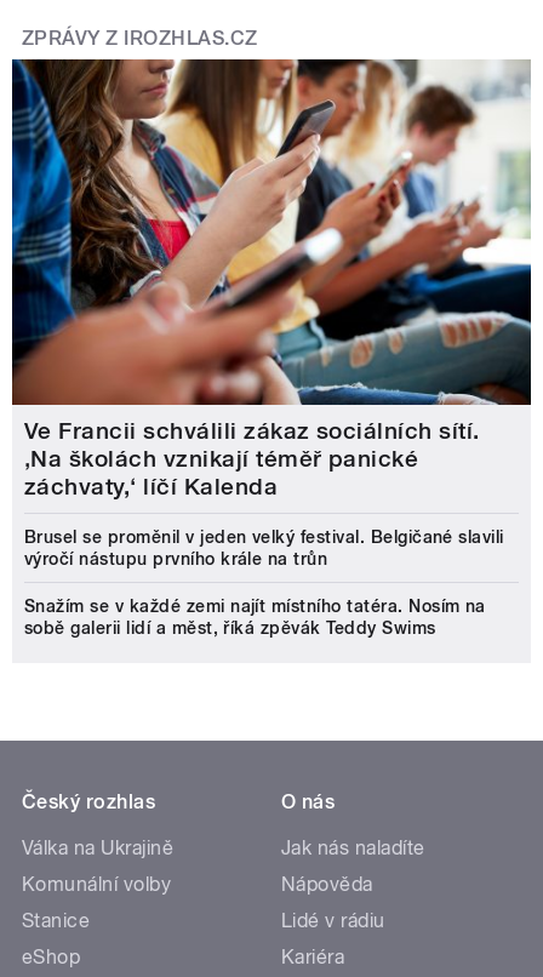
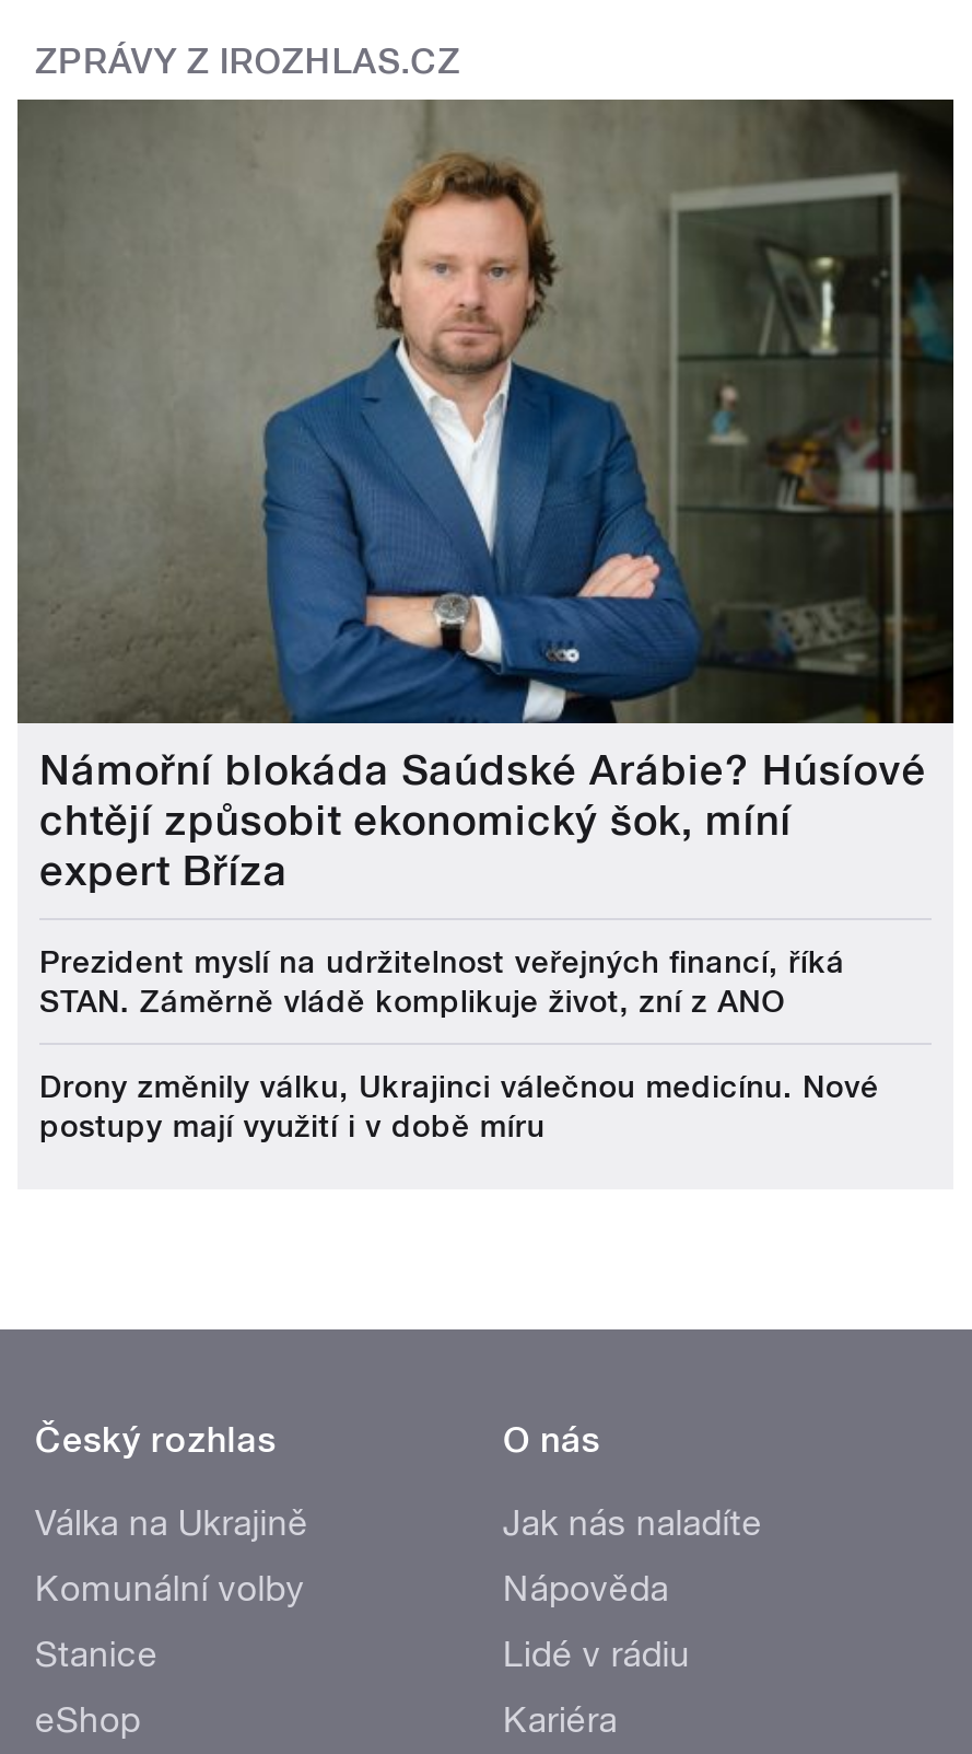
- [image]
- Ve Francii schválili zákaz sociálních sítí.
- ‚Na školách vznikají téměř panické
- záchvaty,‘ líčí Kalenda
+ [image]
+ Námořní blokáda Saúdské Arábie? Húsíové
+ chtějí způsobit ekonomický šok, míní
+ expert Bříza

- Brusel se proměnil v jeden velký festival. Belgičané slavili
- výročí nástupu prvního krále na trůn
+ Prezident myslí na udržitelnost veřejných financí, říká
+ STAN. Záměrně vládě komplikuje život, zní z ANO

- Snažím se v každé zemi najít místního tatéra. Nosím na
- sobě galerii lidí a měst, říká zpěvák Teddy Swims
+ Drony změnily válku, Ukrajinci válečnou medicínu. Nové
+ postupy mají využití i v době míru
